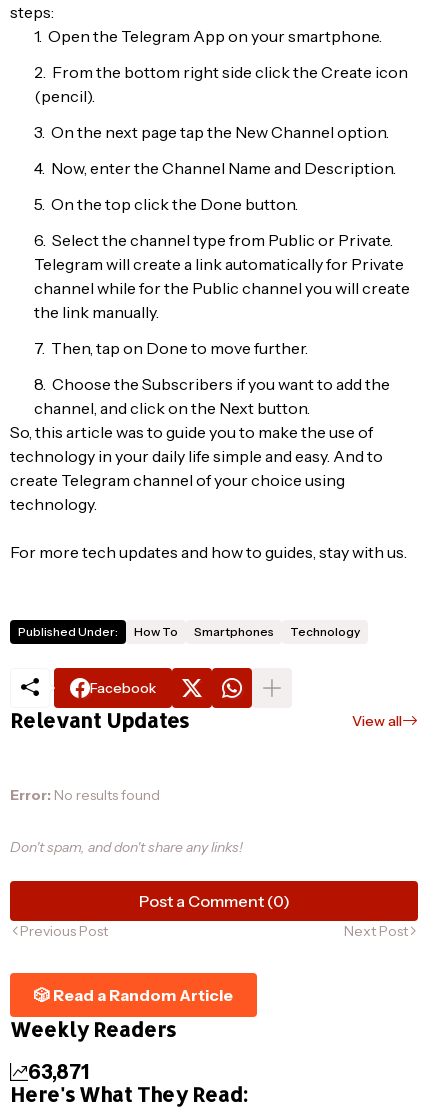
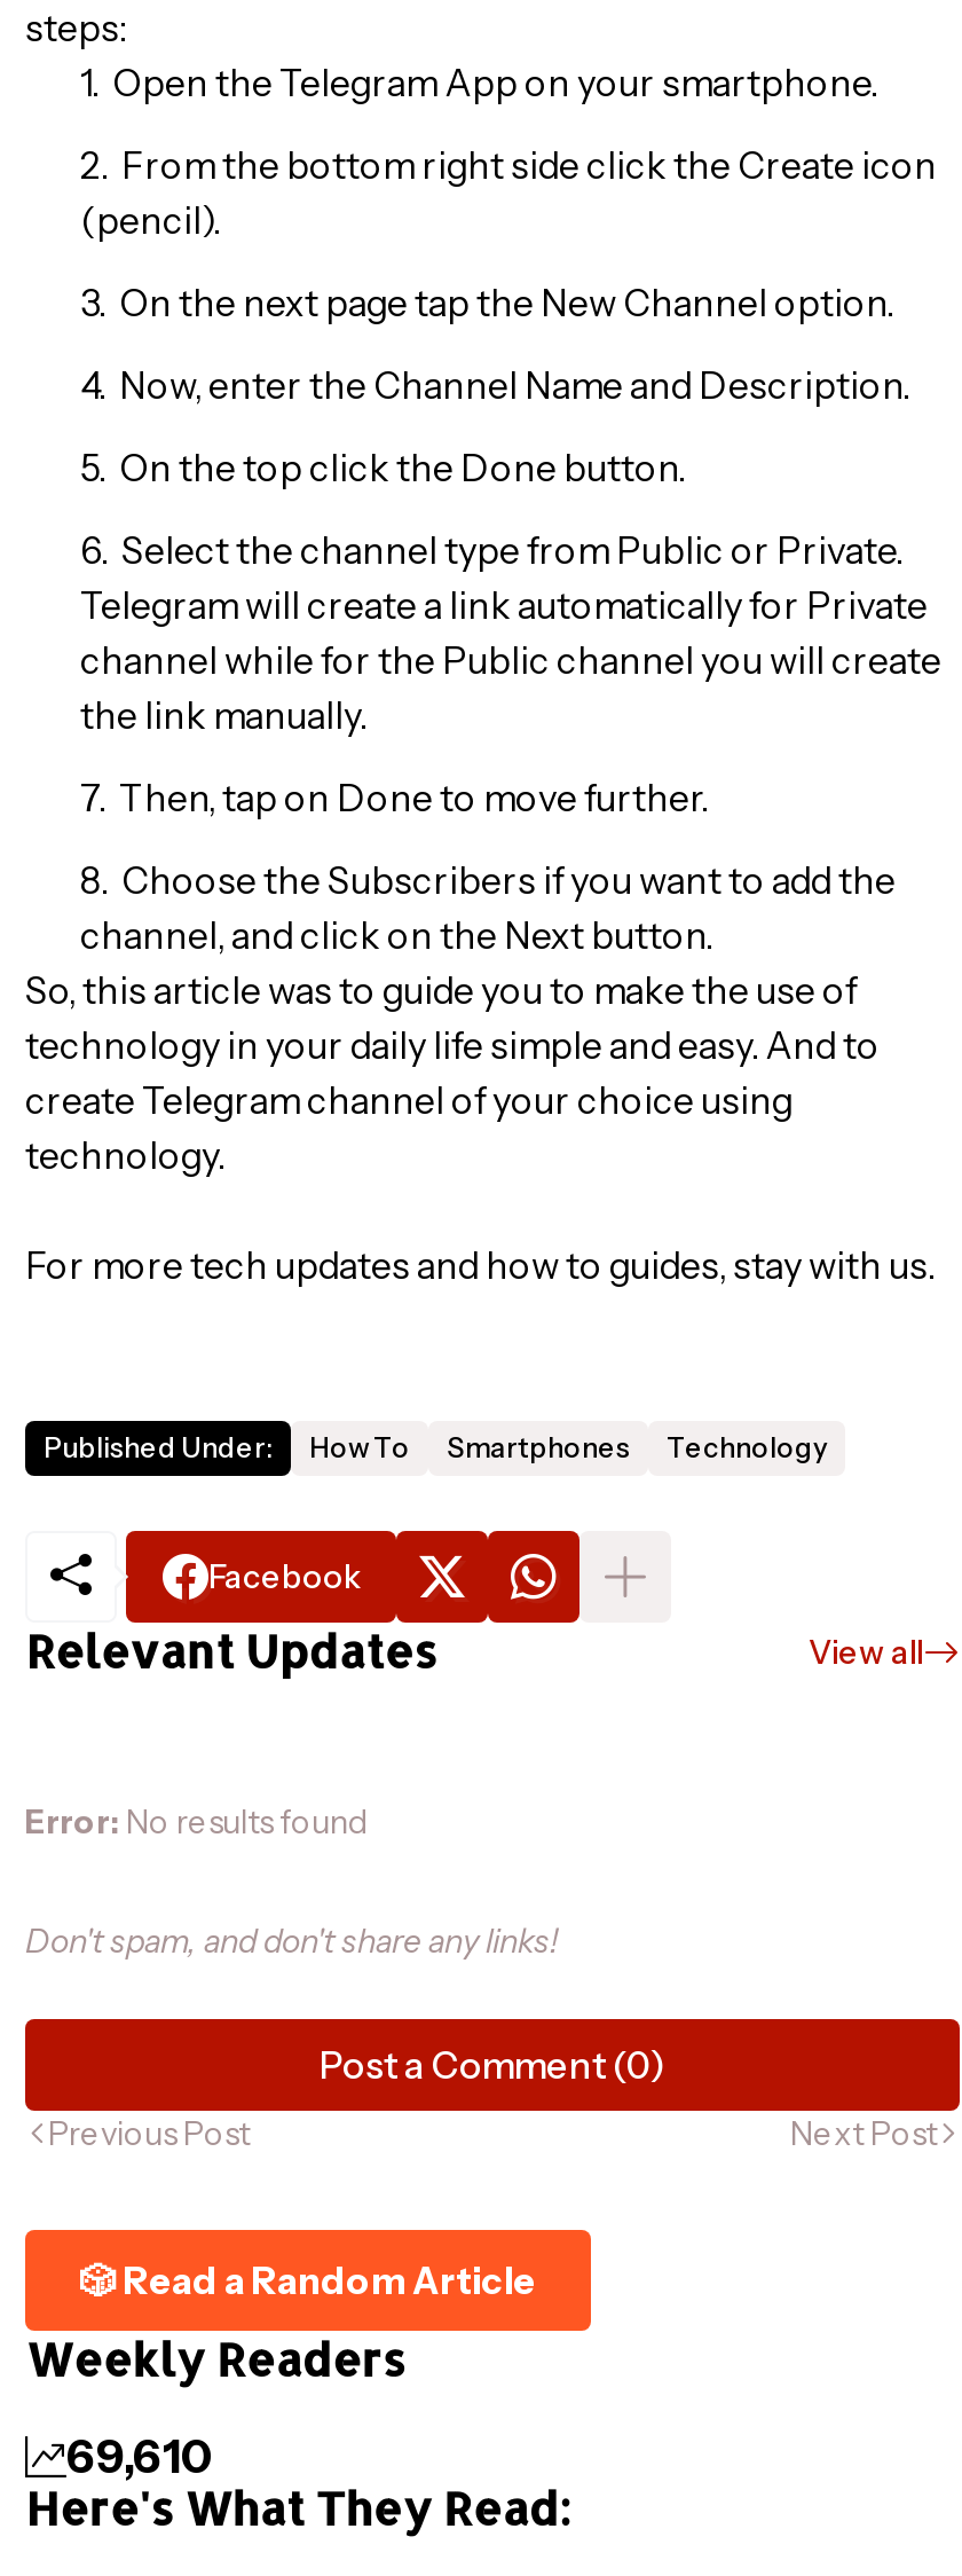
- 63,871
+ 69,610
